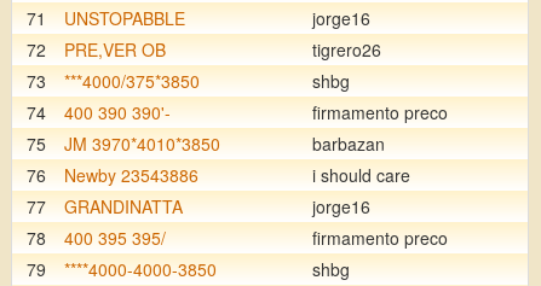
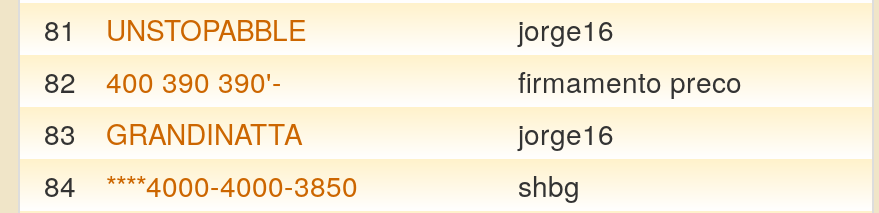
- 71 UNSTOPABBLE
+ 81 UNSTOPABBLE

- 72
- PRE,VER OB
- tigrero26
- 73
- ***4000/375*3850
- shbg
- 74
+ 82

- 75
- JM 3970*4010*3850
- barbazan
- 76
- Newby 23543886
- i should care
- 77
+ 83

- 78
- 400 395 395/
- firmamento preco
- 79
+ 84
